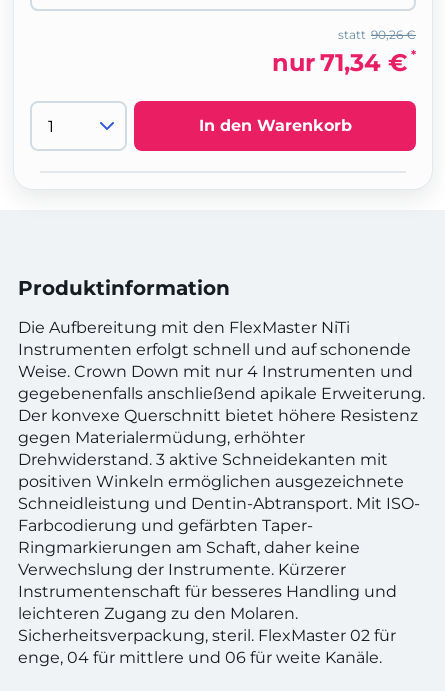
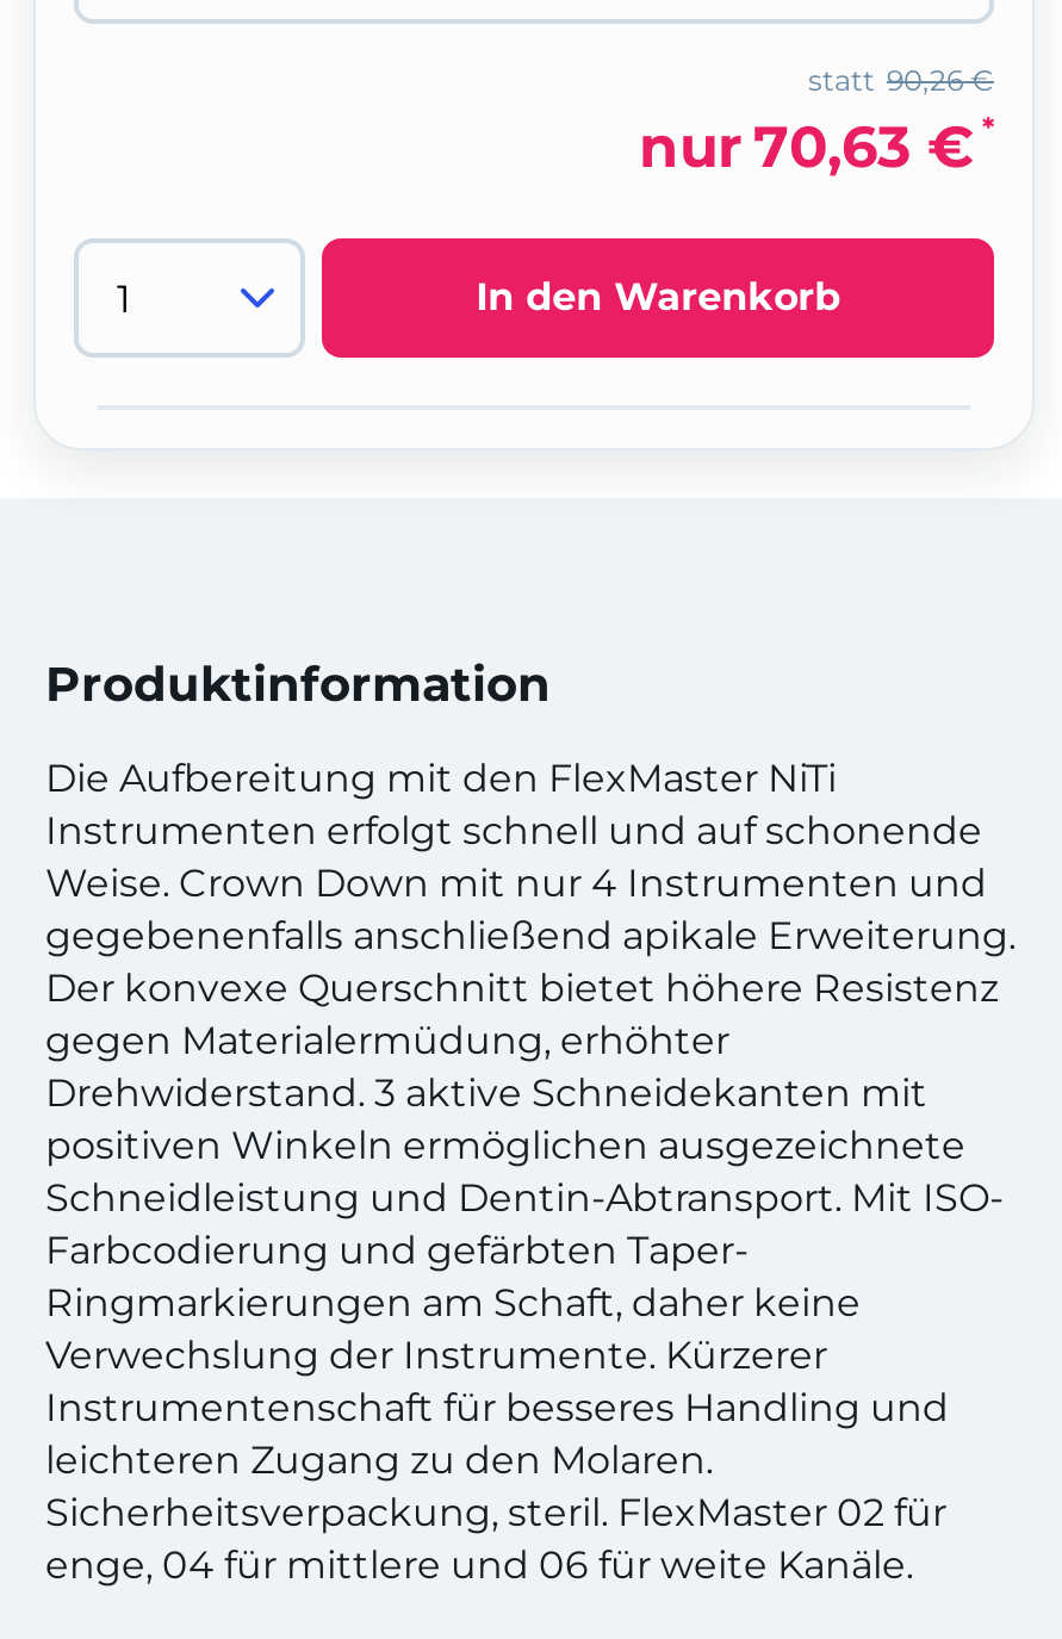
- nur 71,34 €*
+ nur 70,63 €*
